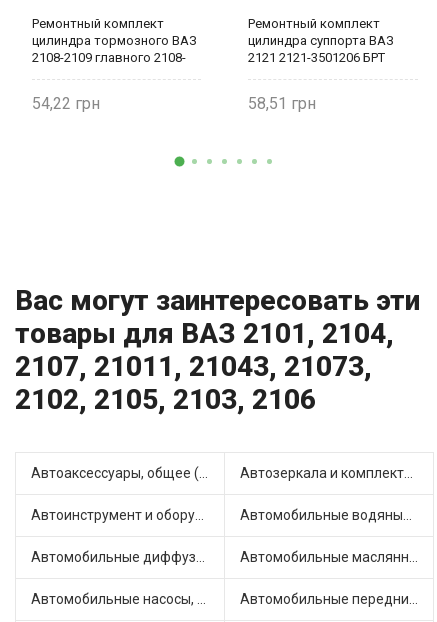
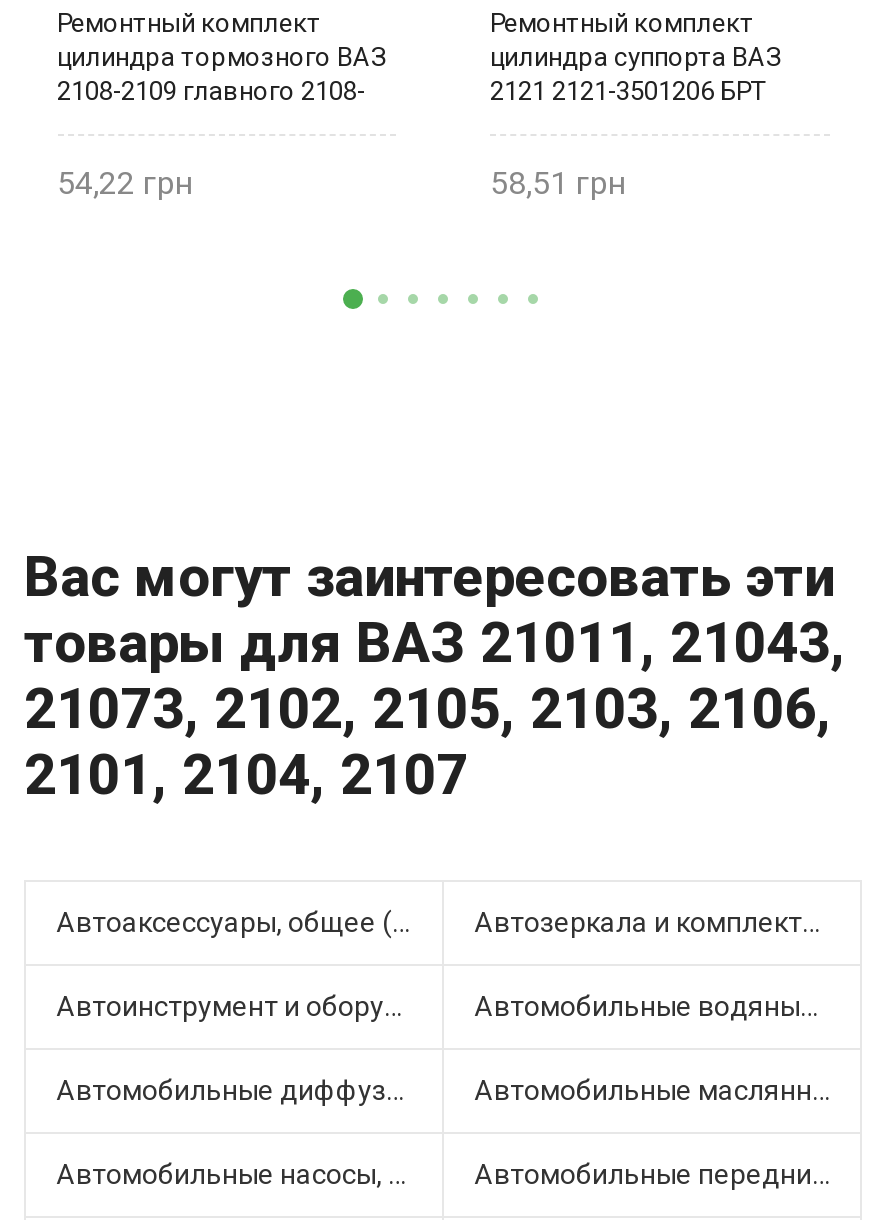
- товары для ВАЗ 2101, 2104,
- 2107, 21011, 21043, 21073,
- 2102, 2105, 2103, 2106
+ товары для ВАЗ 21011, 21043,
+ 21073, 2102, 2105, 2103, 2106,
+ 2101, 2104, 2107
